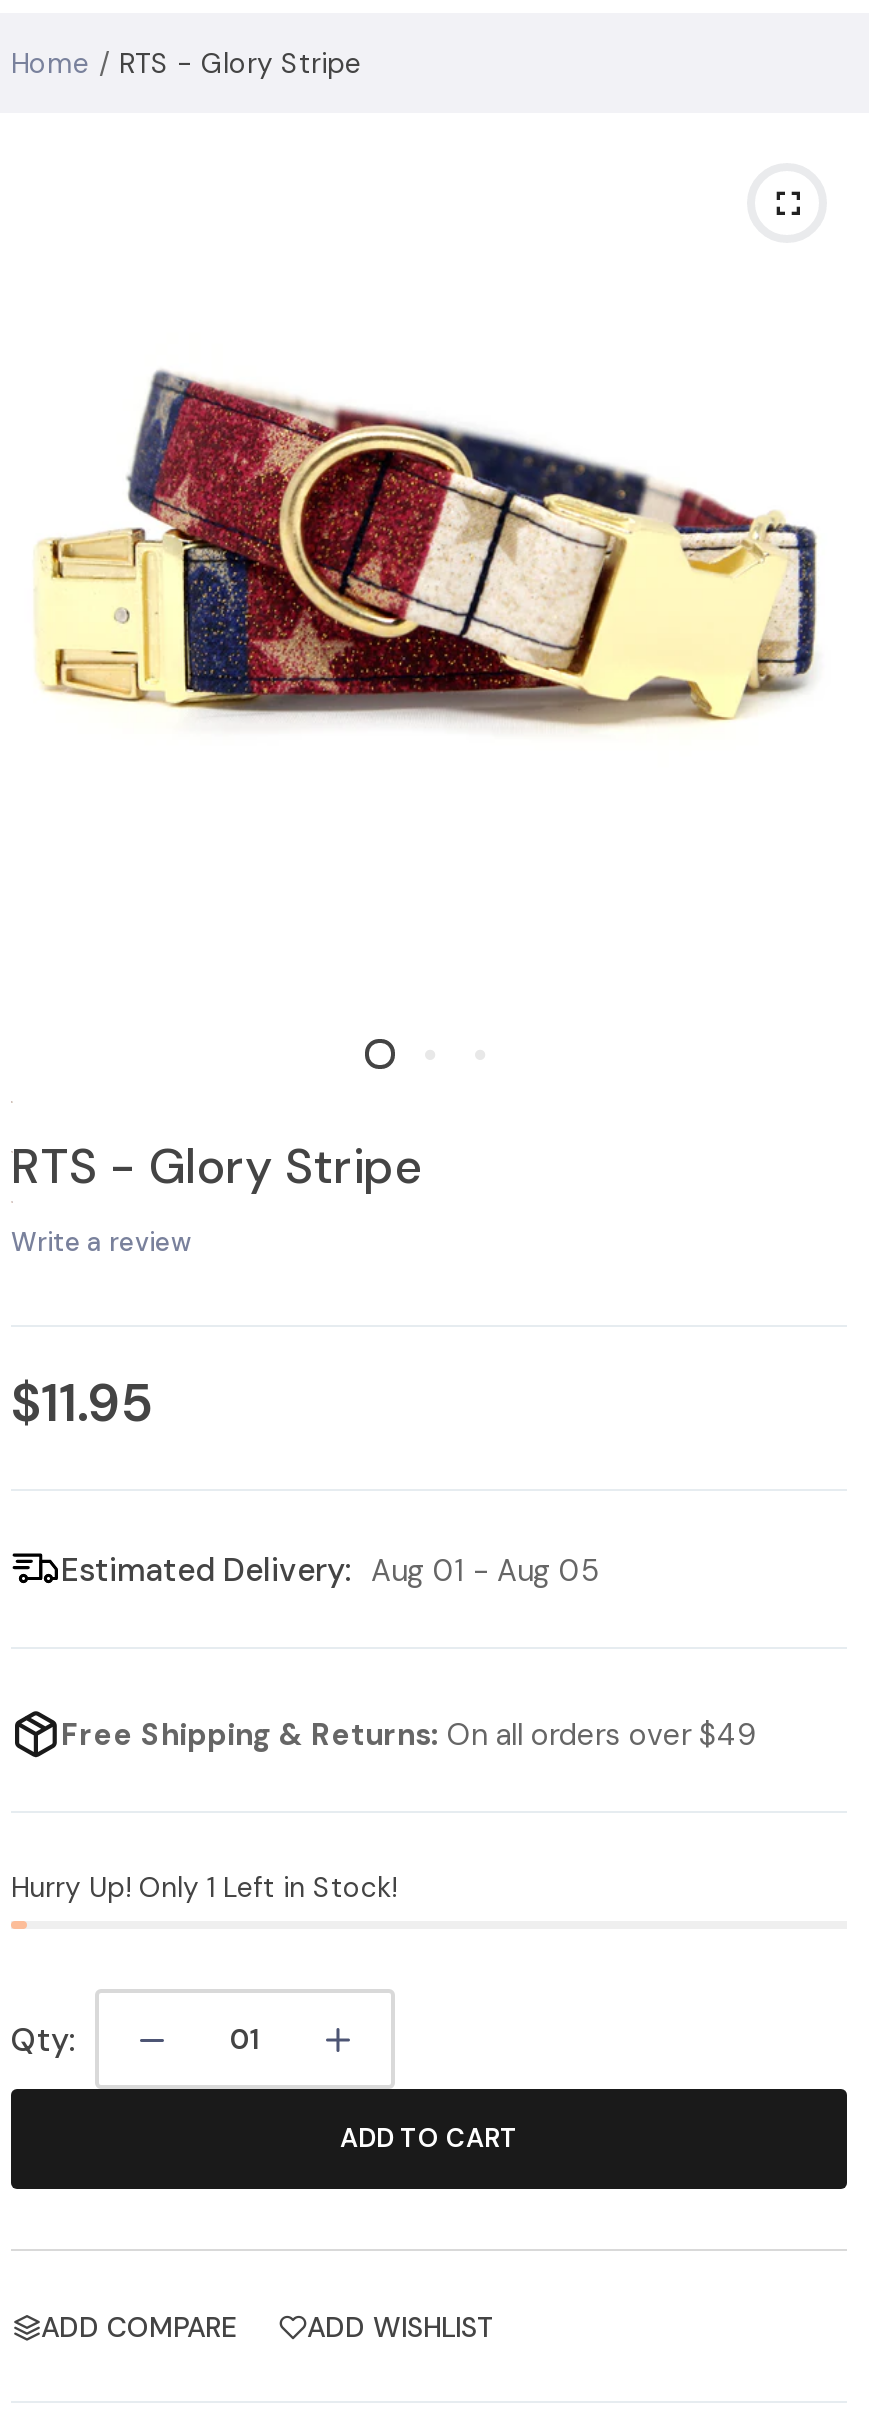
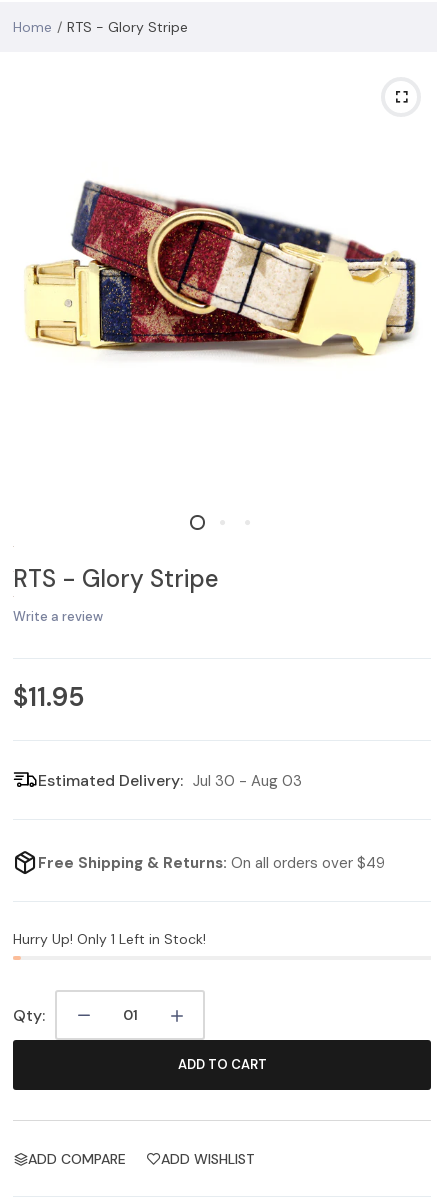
- Estimated Delivery: Aug 01 - Aug 05
+ Estimated Delivery: Jul 30 - Aug 03
